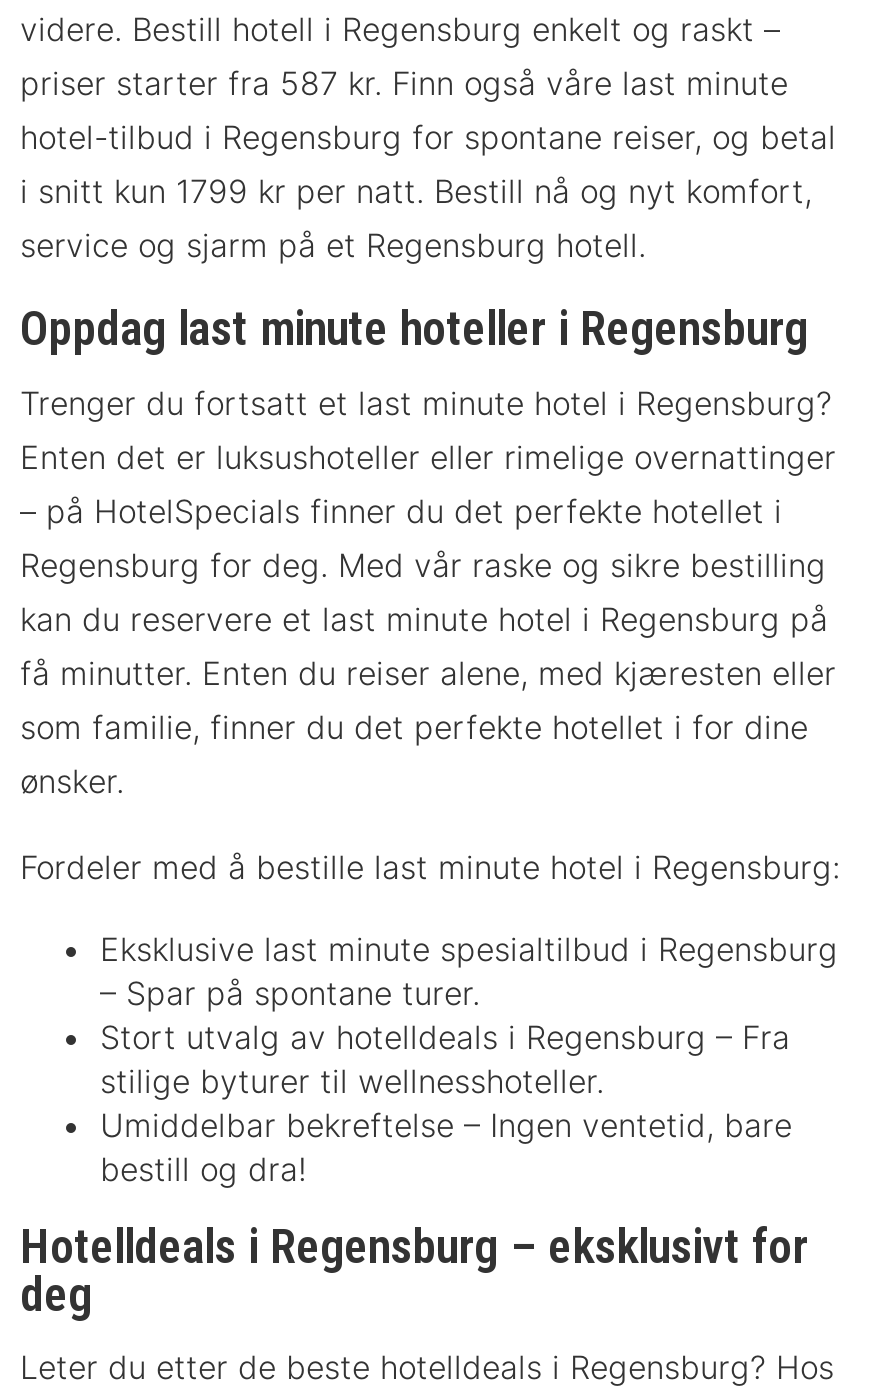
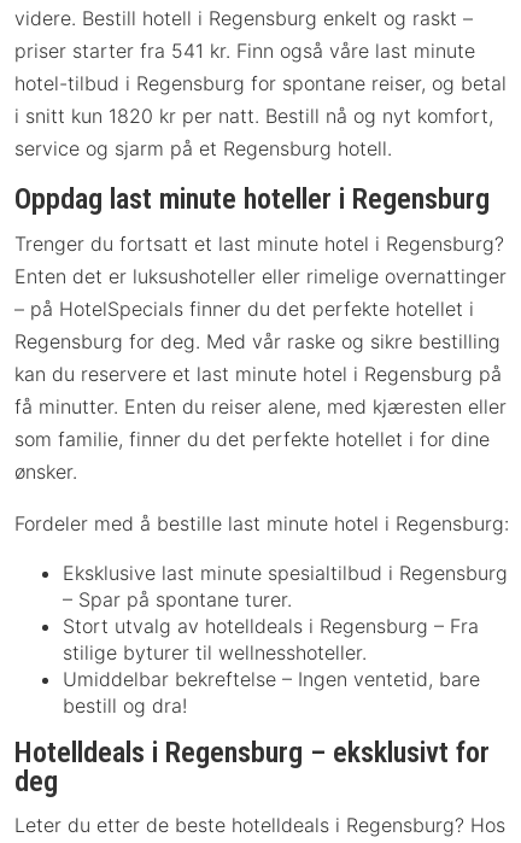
- priser starter fra 587 kr. Finn også våre last minute
+ priser starter fra 541 kr. Finn også våre last minute

- i snitt kun 1799 kr per natt. Bestill nå og nyt komfort,
+ i snitt kun 1820 kr per natt. Bestill nå og nyt komfort,
